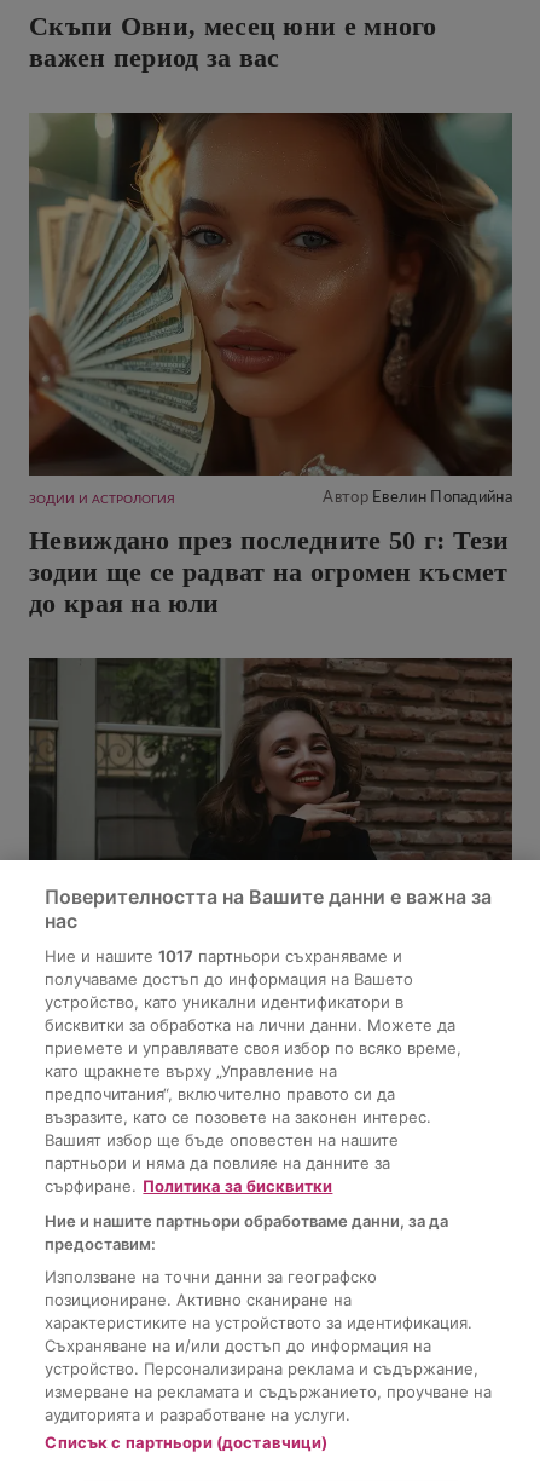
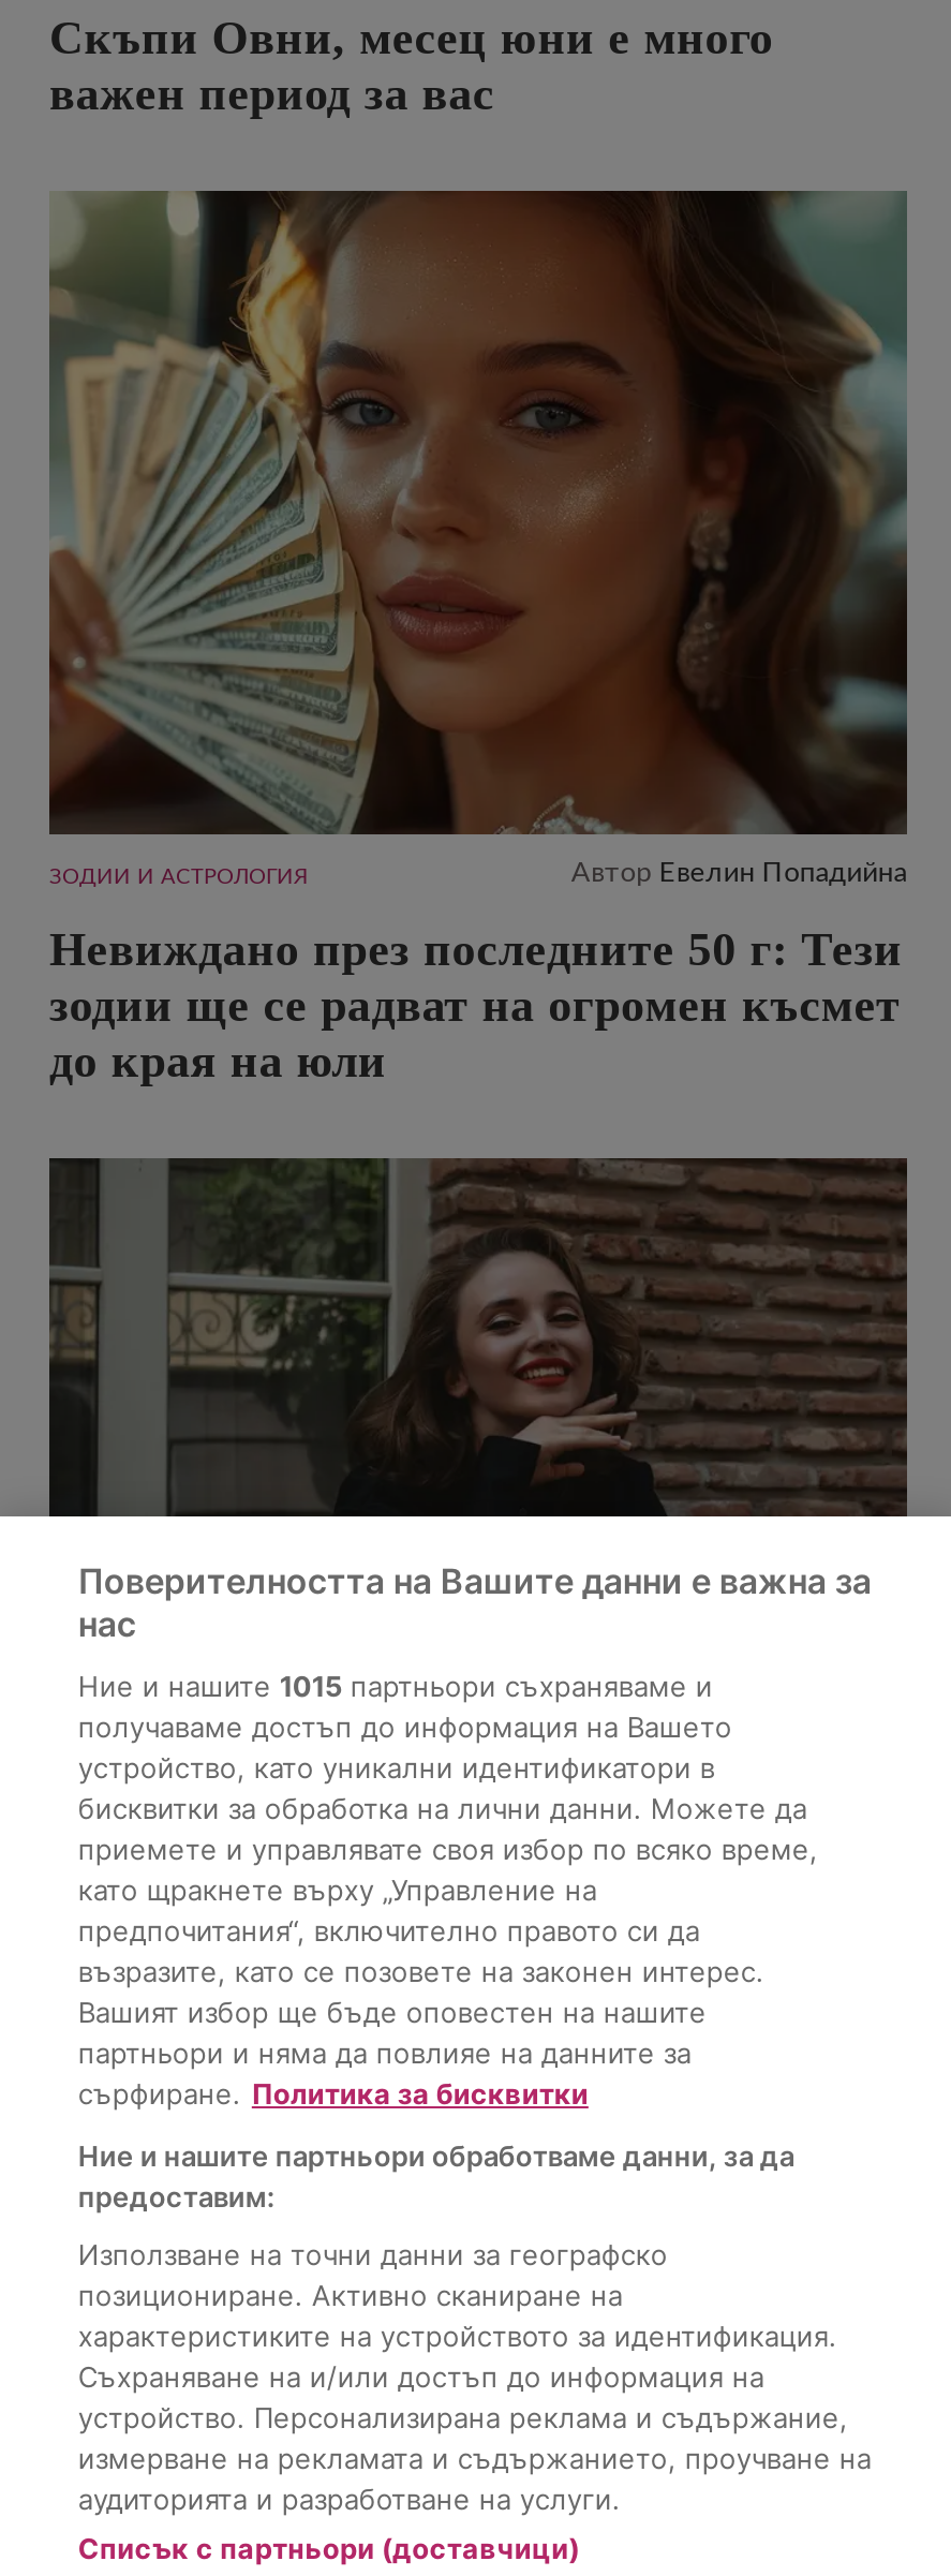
- Ние и нашите 1017 партньори съхраняваме и
+ Ние и нашите 1015 партньори съхраняваме и
